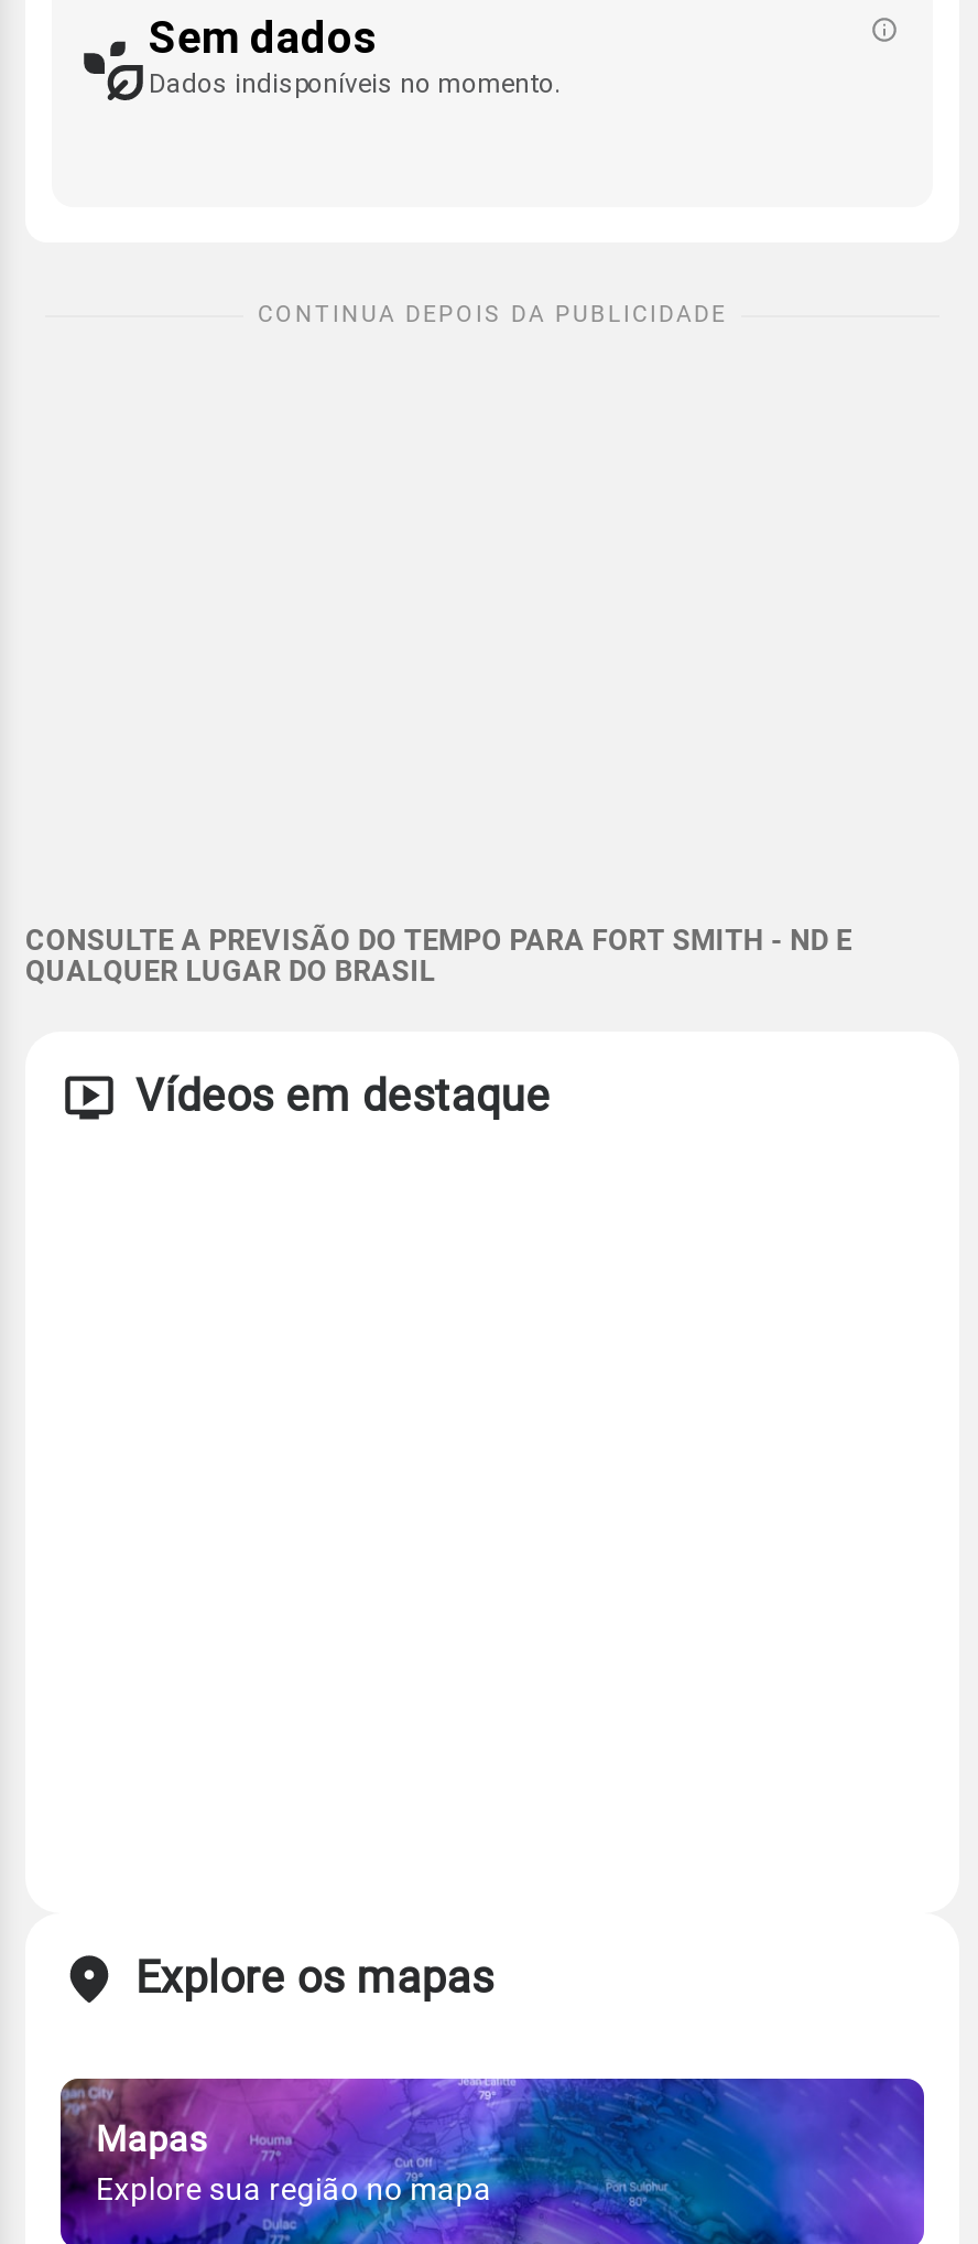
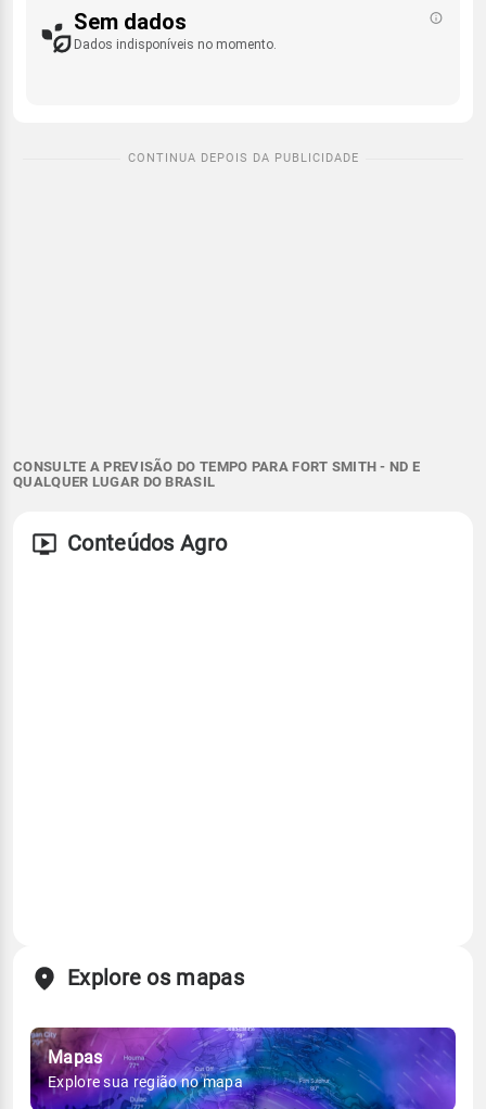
- Vídeos em destaque
+ Conteúdos Agro
